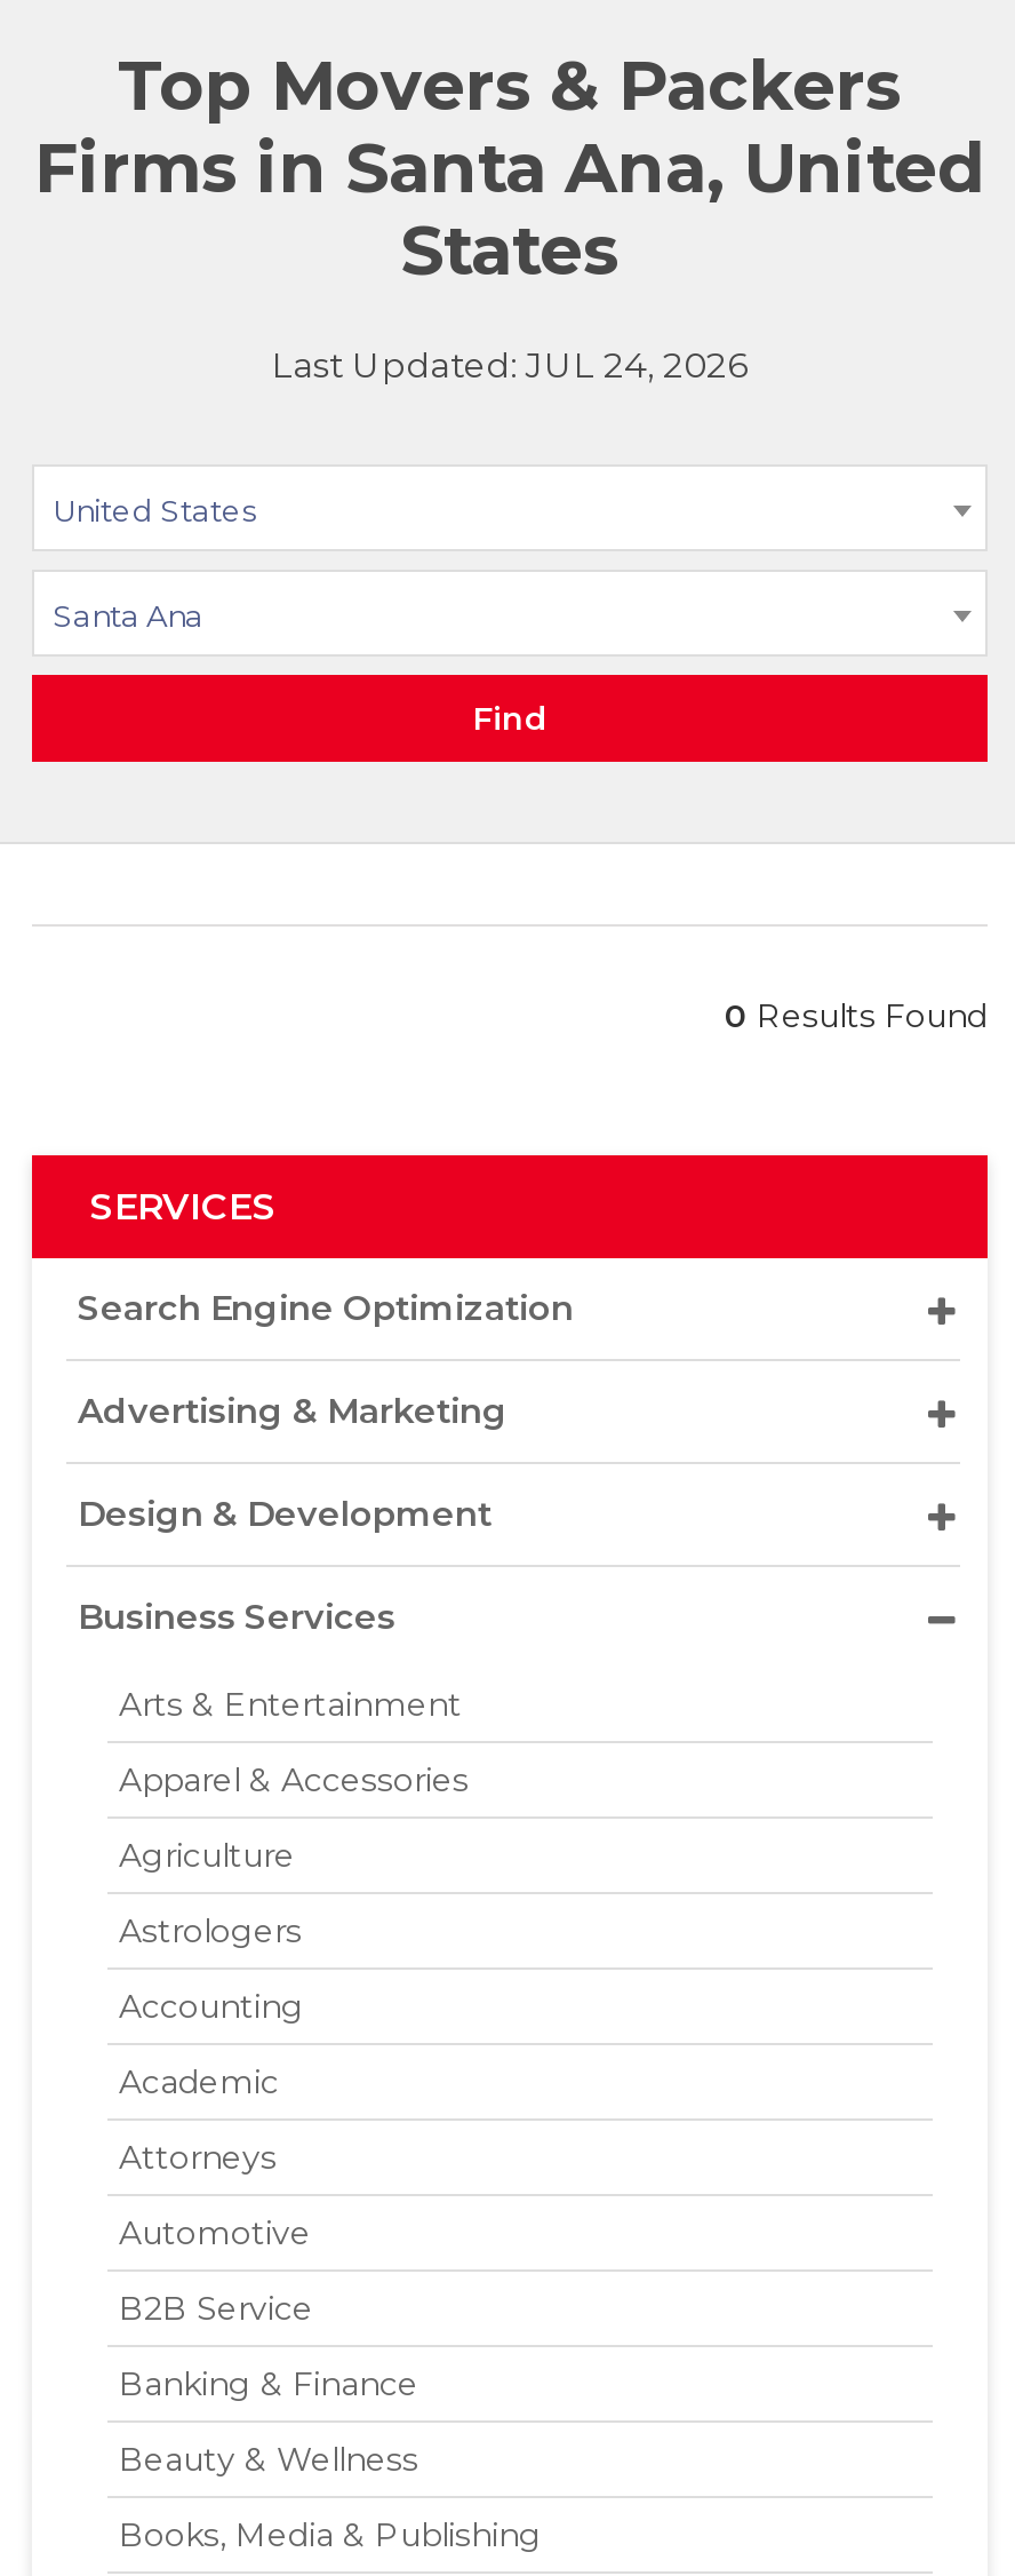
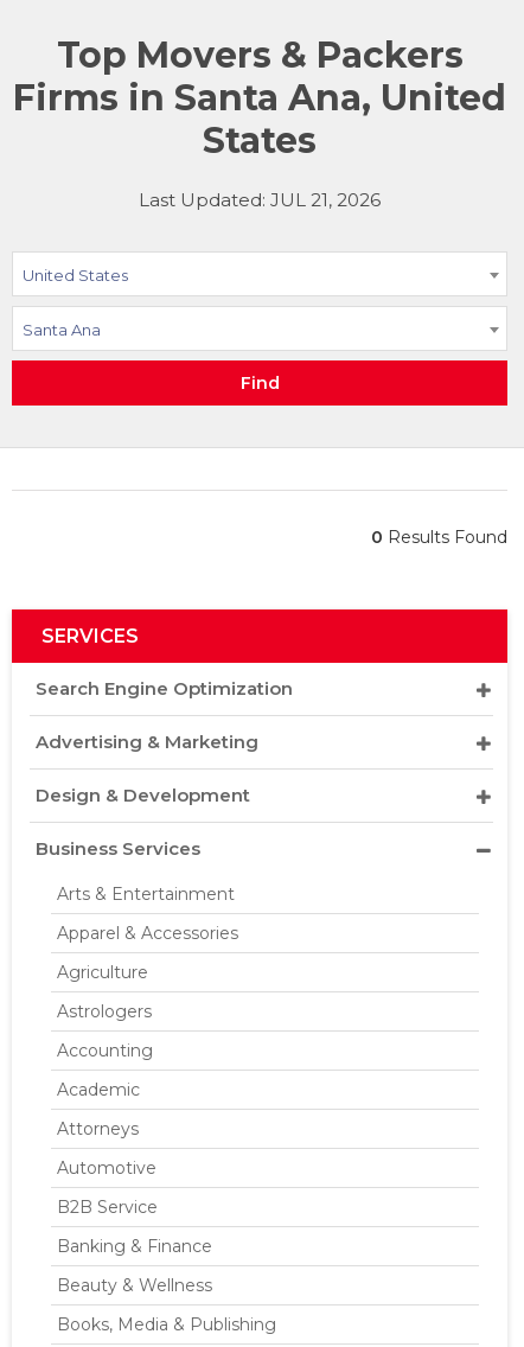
- Last Updated: JUL 24, 2026
+ Last Updated: JUL 21, 2026
